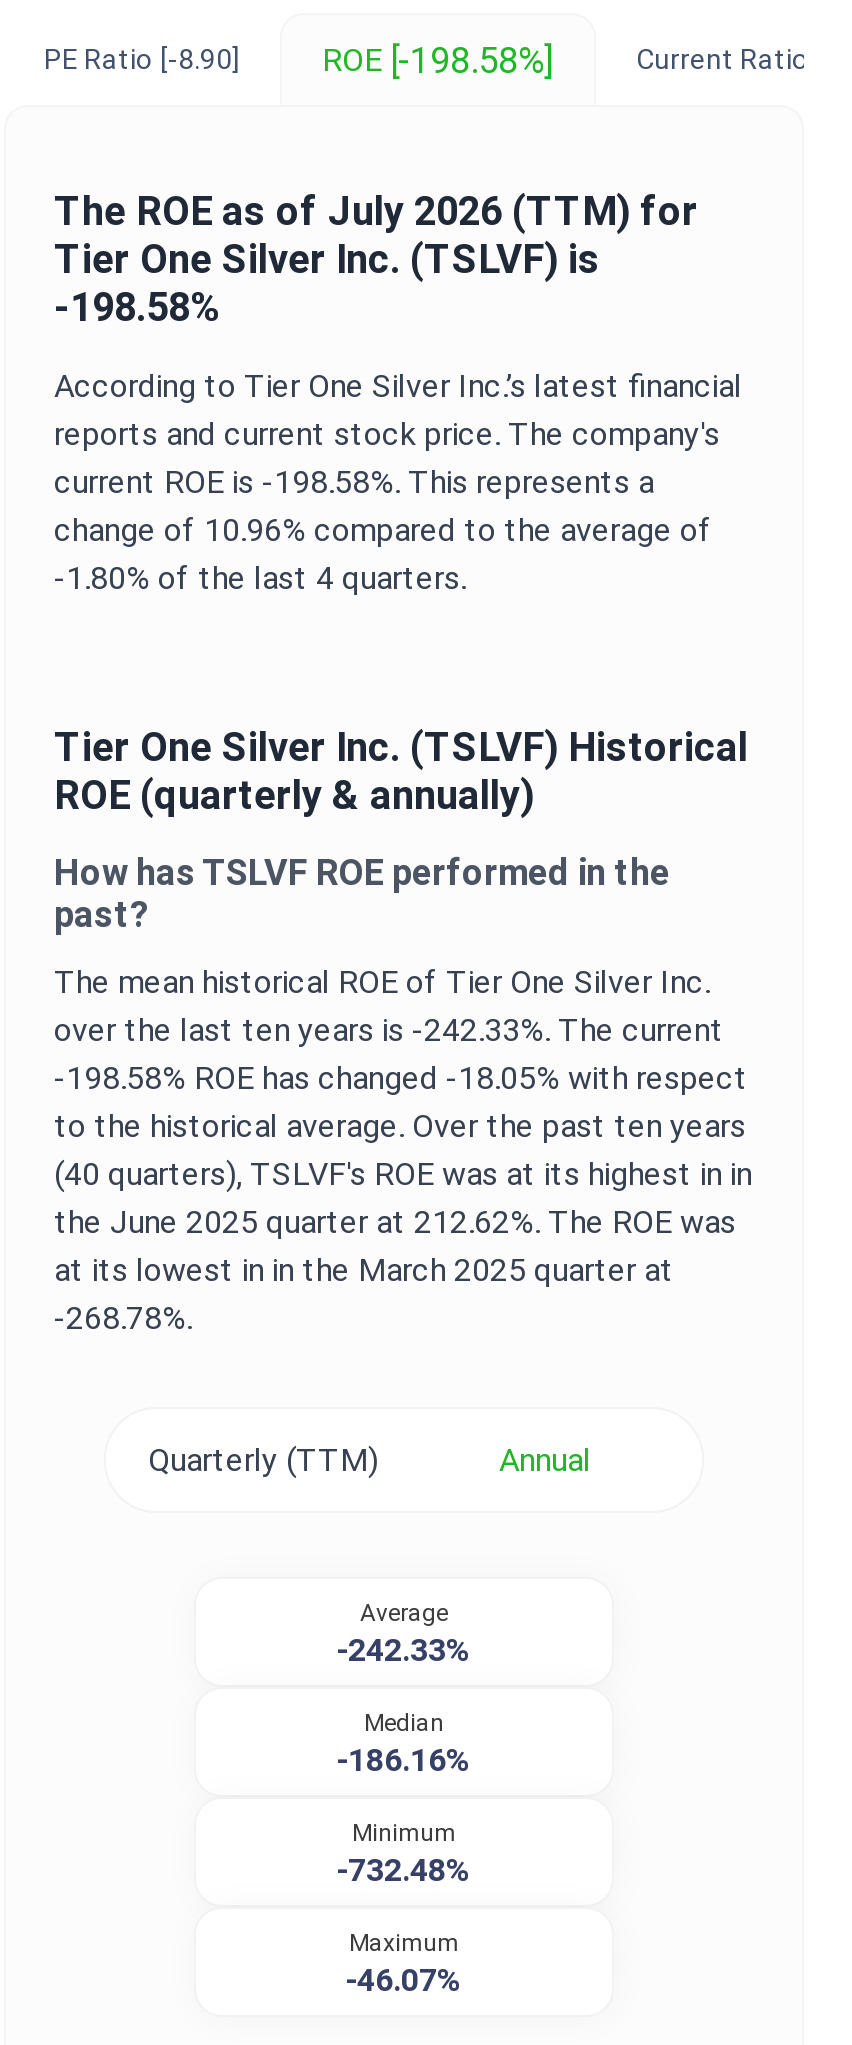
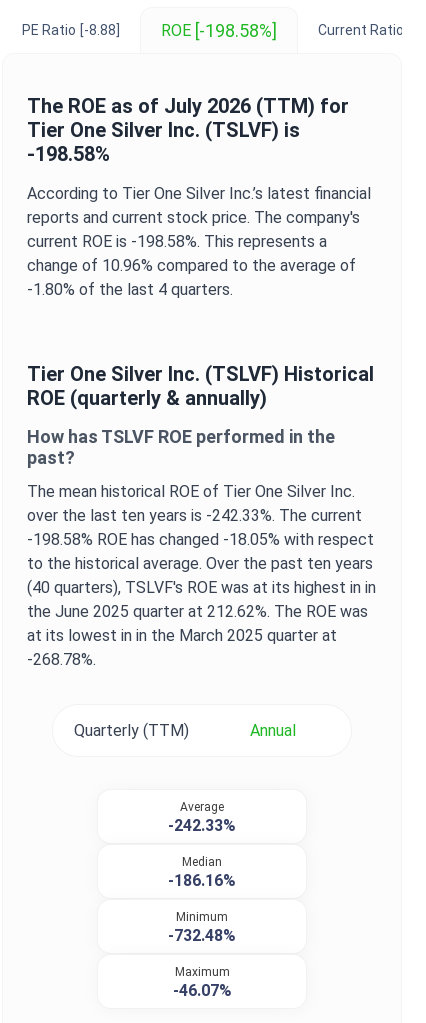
- PE Ratio [-8.90]
+ PE Ratio [-8.88]
